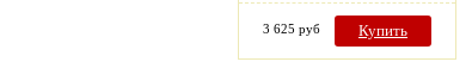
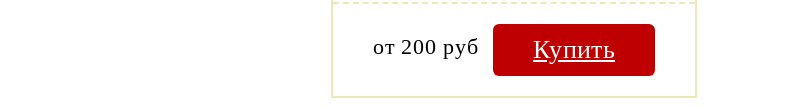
- 3 625 руб
+ от 200 руб
